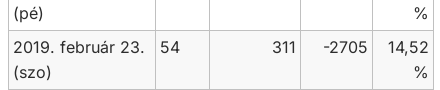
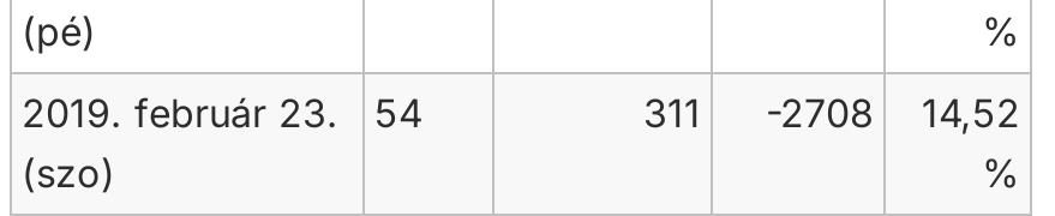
- 311 -2705 14,52
+ 311 -2708 14,52
